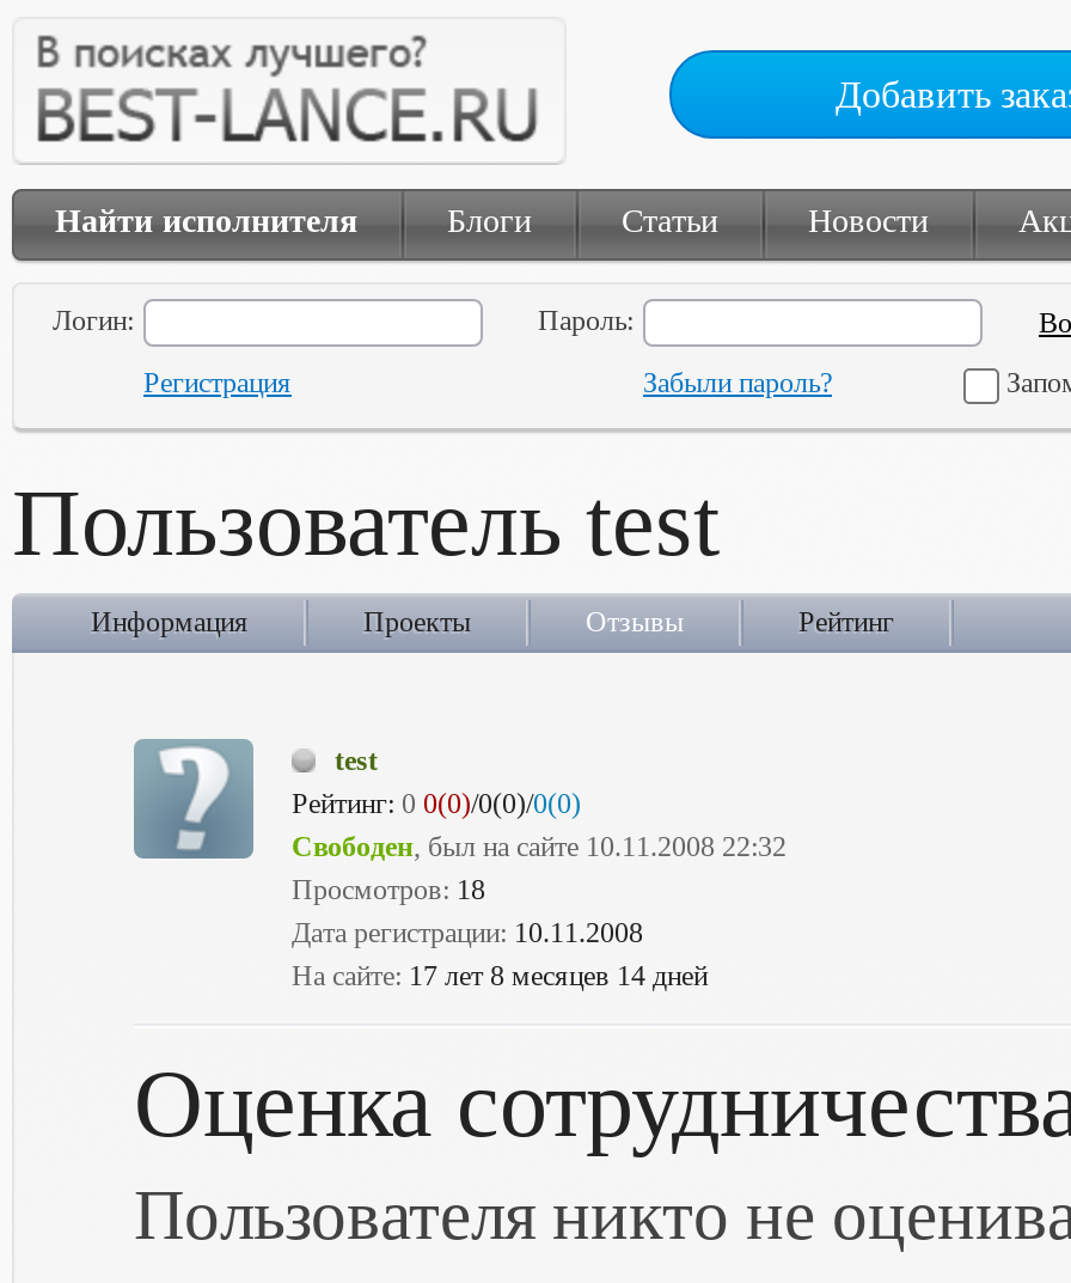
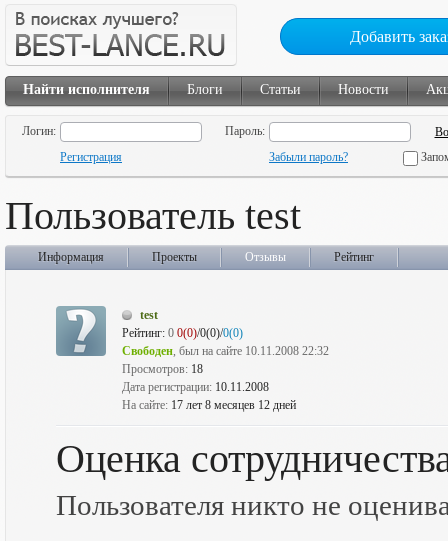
- На сайте: 17 лет 8 месяцев 14 дней
+ На сайте: 17 лет 8 месяцев 12 дней
